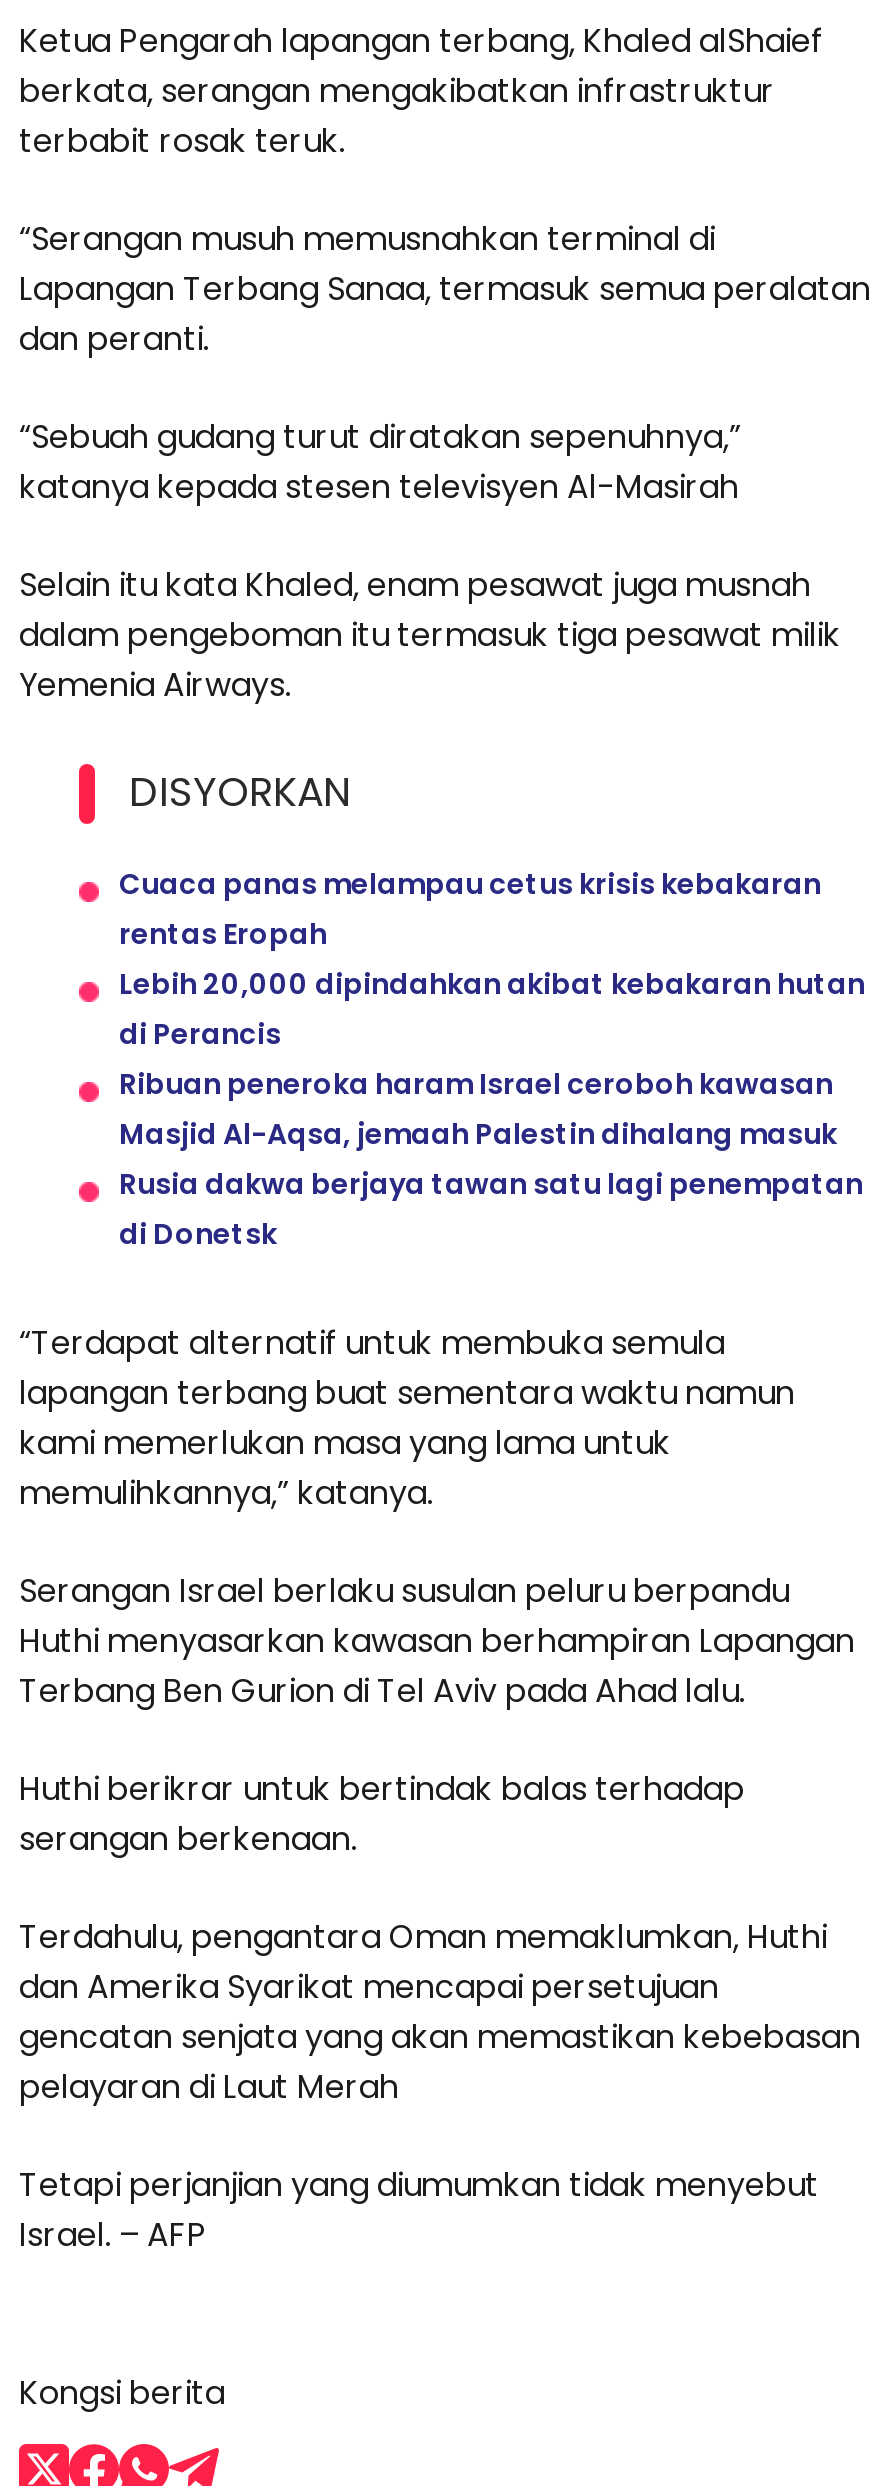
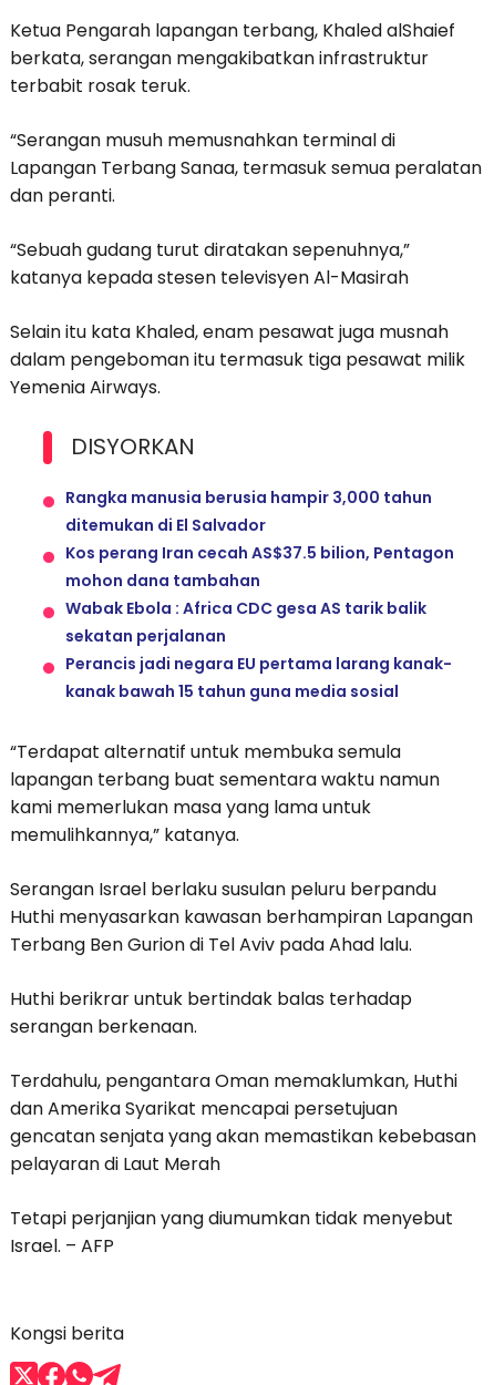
- Cuaca panas melampau cetus krisis kebakaran
- rentas Eropah
- Lebih 20,000 dipindahkan akibat kebakaran hutan
- di Perancis
- Ribuan peneroka haram Israel ceroboh kawasan
- Masjid Al-Aqsa, jemaah Palestin dihalang masuk
- Rusia dakwa berjaya tawan satu lagi penempatan
- di Donetsk
+ Rangka manusia berusia hampir 3,000 tahun
+ ditemukan di El Salvador
+ Kos perang Iran cecah AS$37.5 bilion, Pentagon
+ mohon dana tambahan
+ Wabak Ebola : Africa CDC gesa AS tarik balik
+ sekatan perjalanan
+ Perancis jadi negara EU pertama larang kanak-
+ kanak bawah 15 tahun guna media sosial
